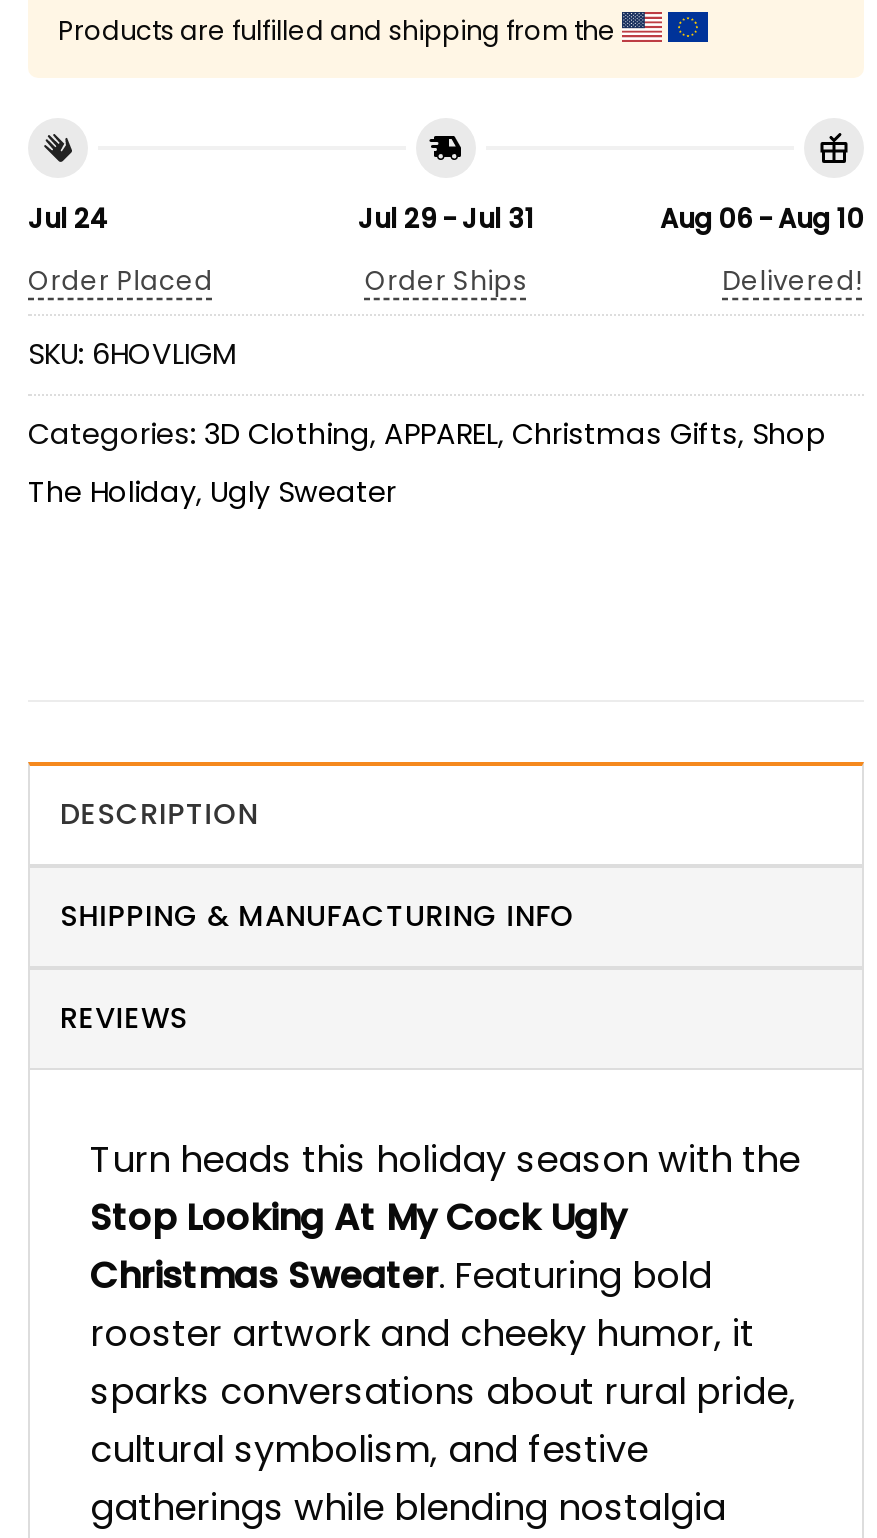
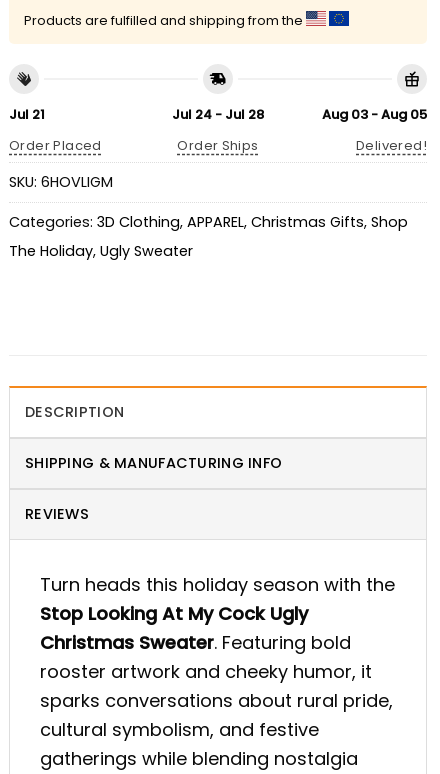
- Jul 24
+ Jul 21

- Jul 29 - Jul 31
+ Jul 24 - Jul 28

- Aug 06 - Aug 10
+ Aug 03 - Aug 05
